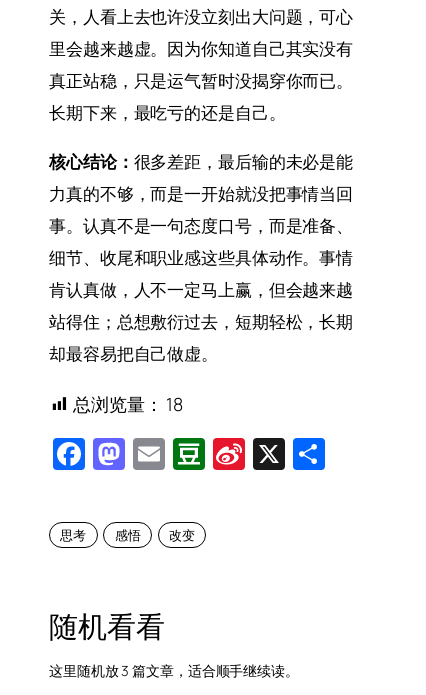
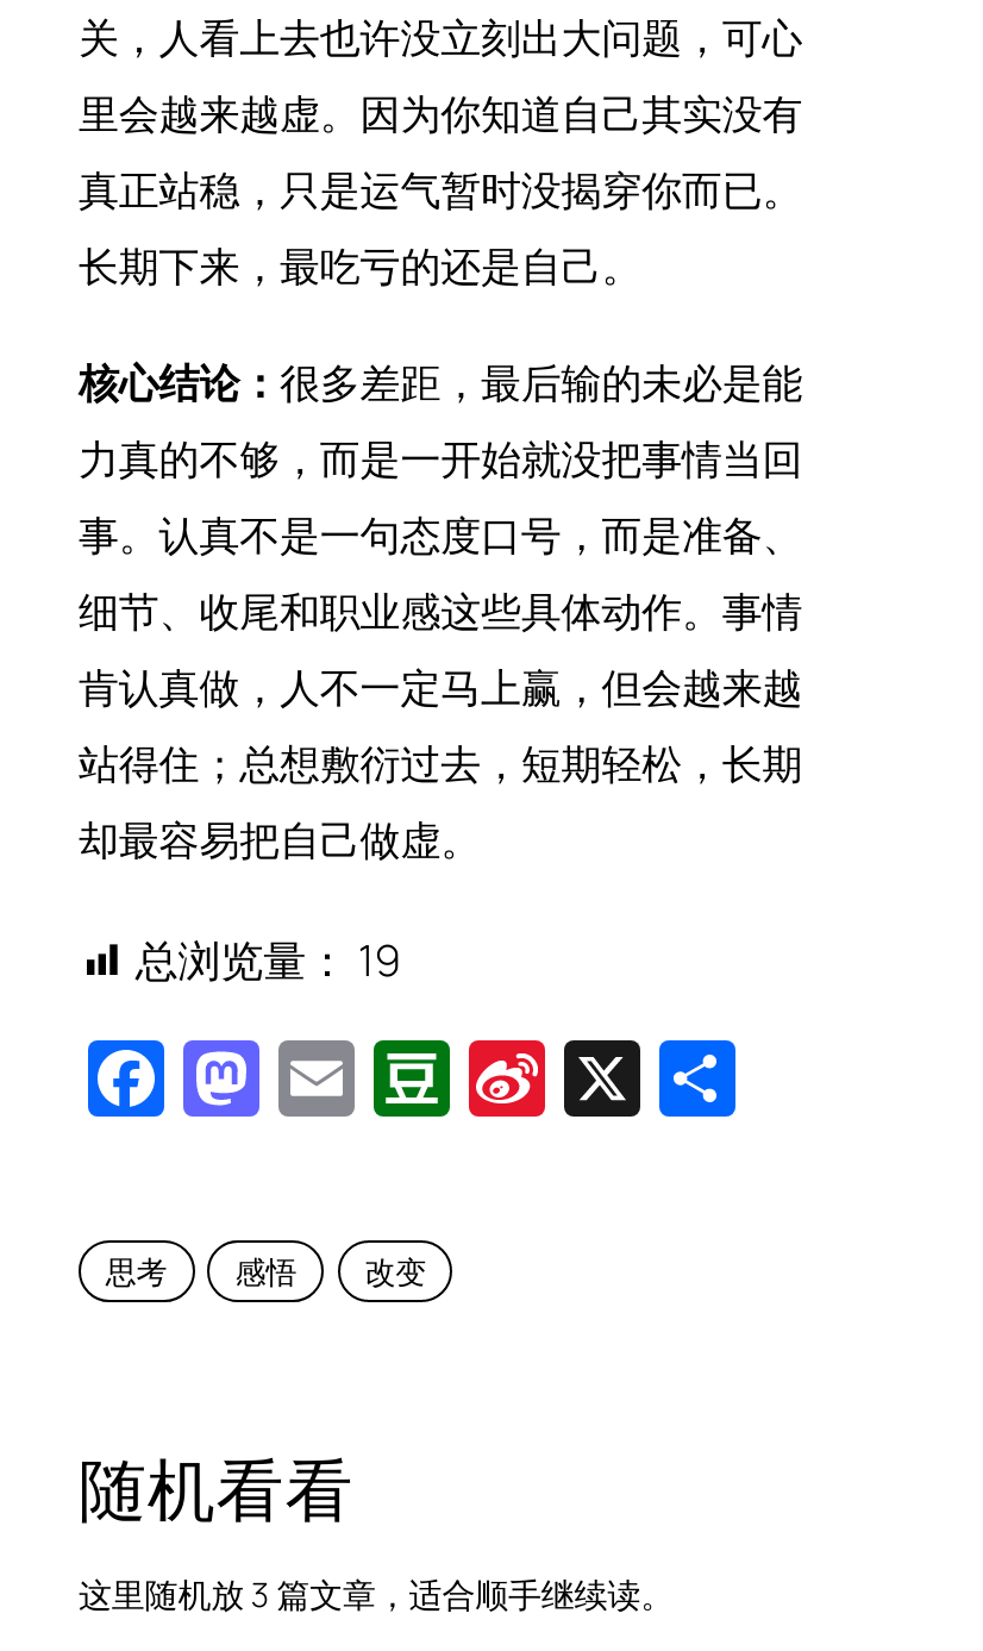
- 总浏览量： 18
+ 总浏览量： 19
